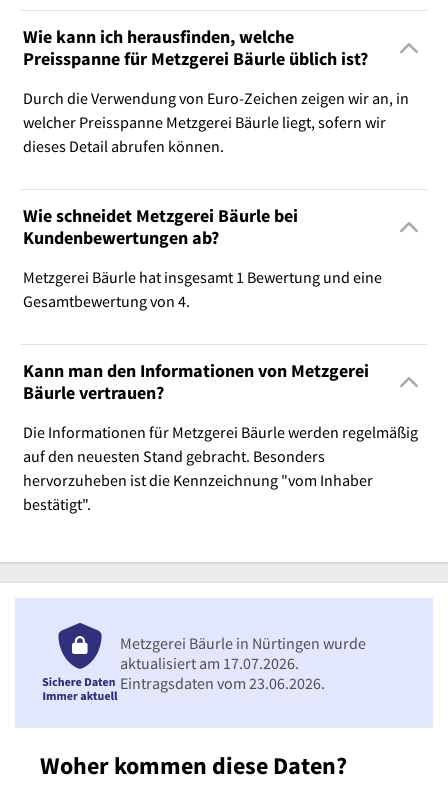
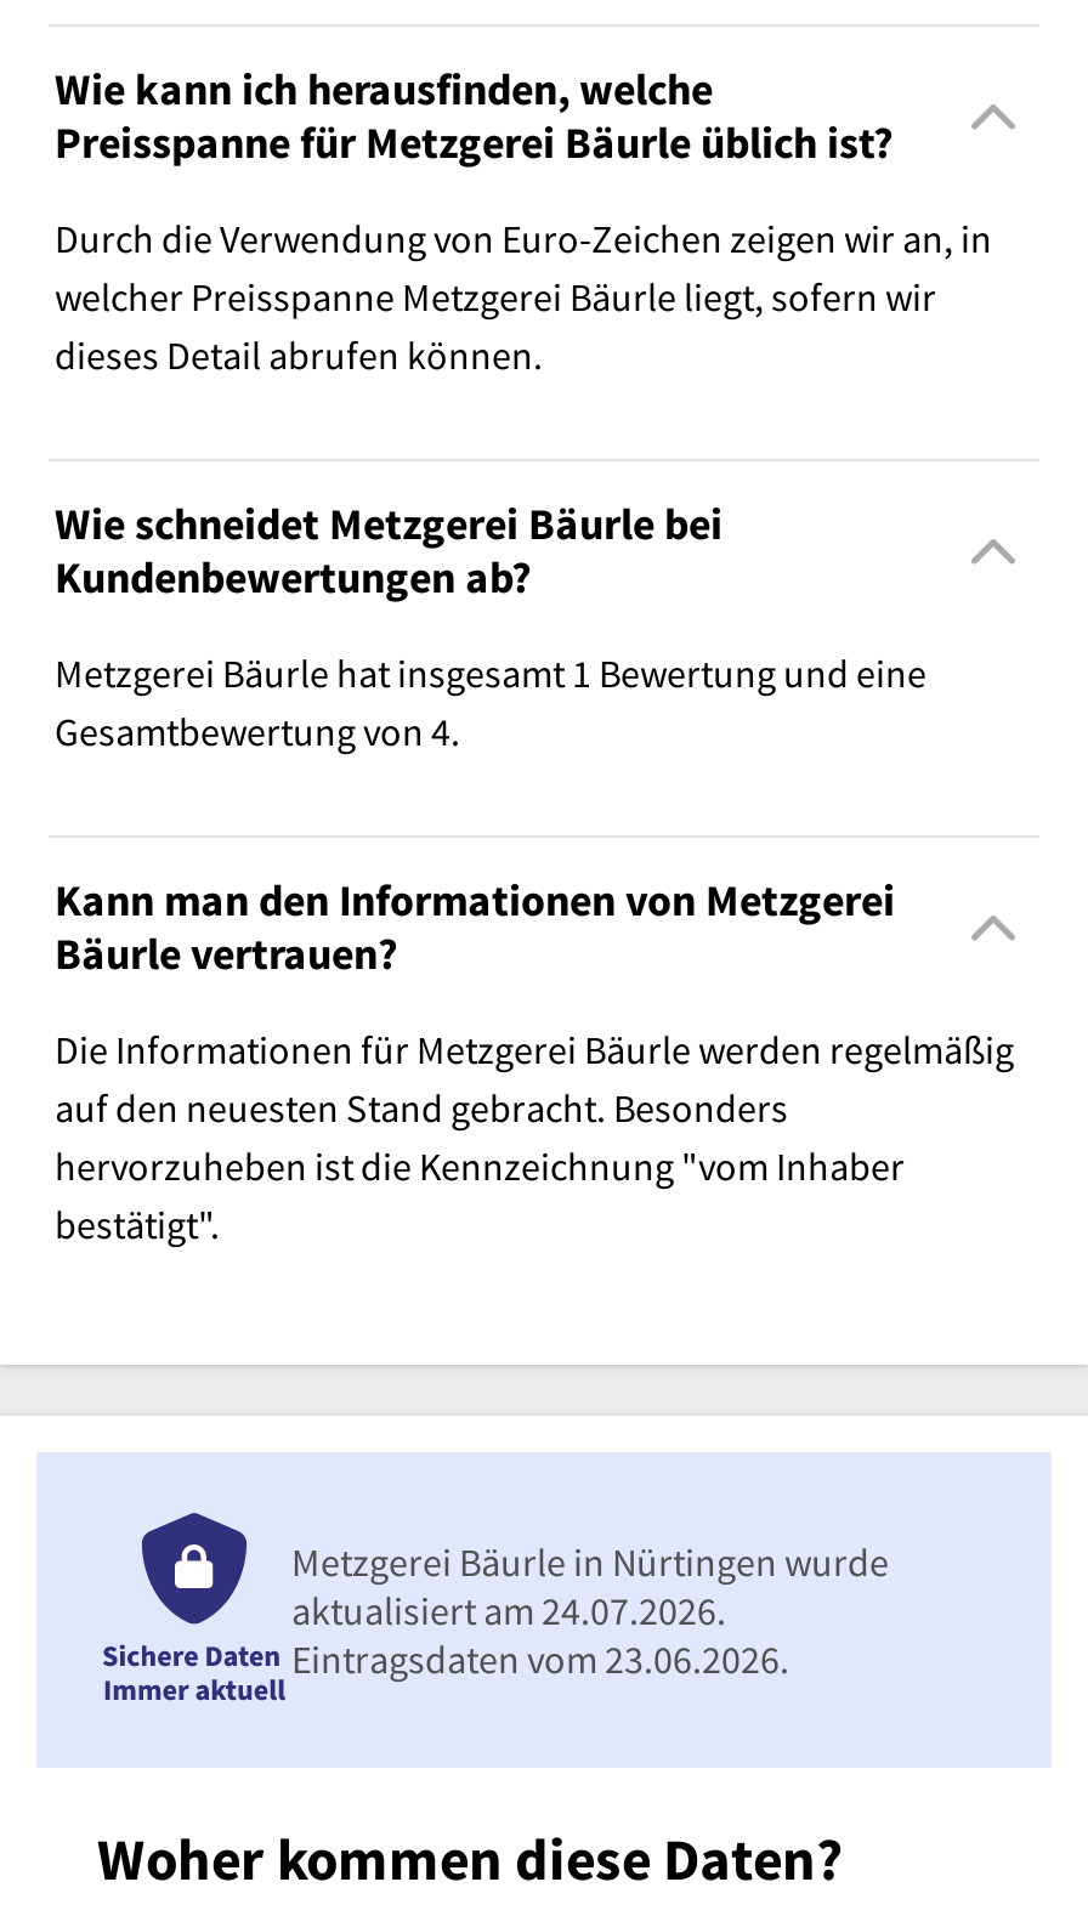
- aktualisiert am 17.07.2026.
+ aktualisiert am 24.07.2026.
